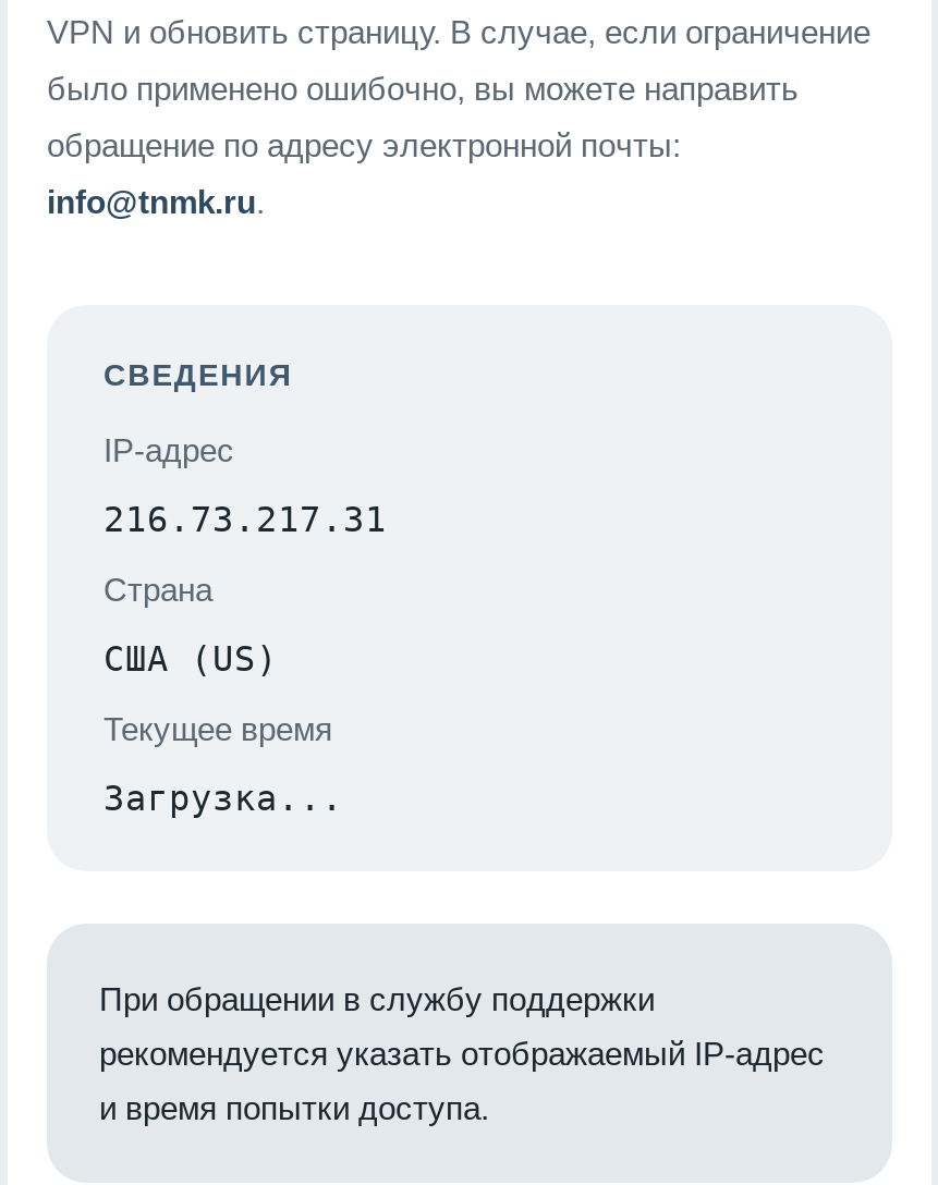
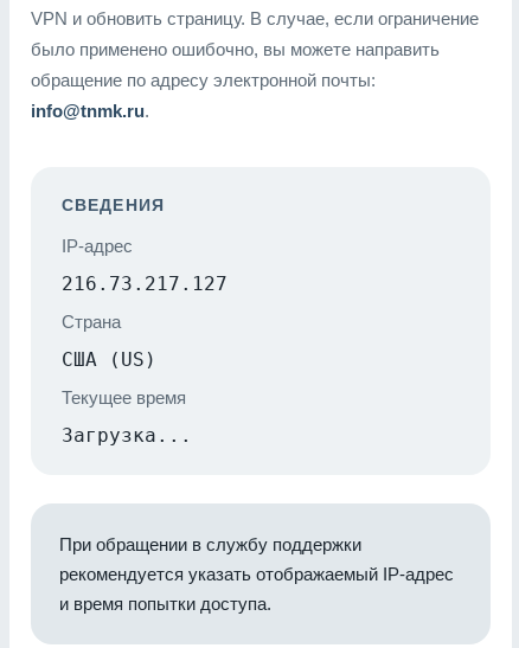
- 216.73.217.31
+ 216.73.217.127
